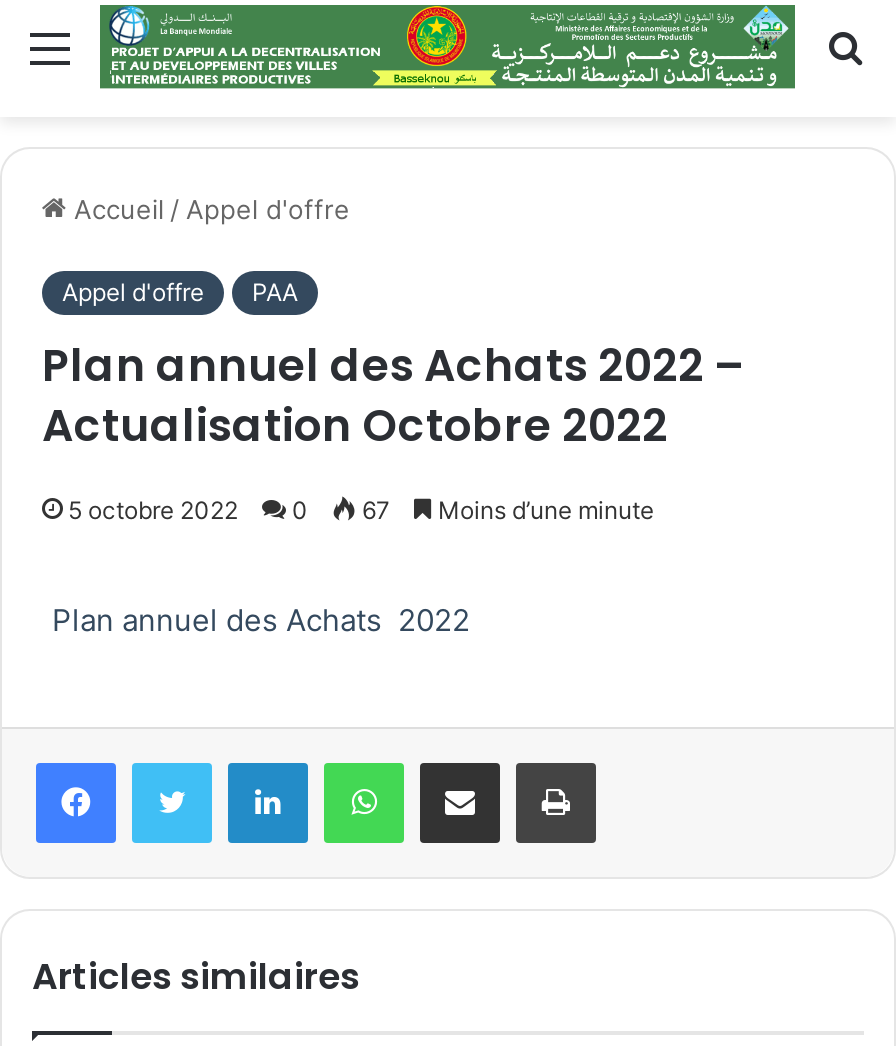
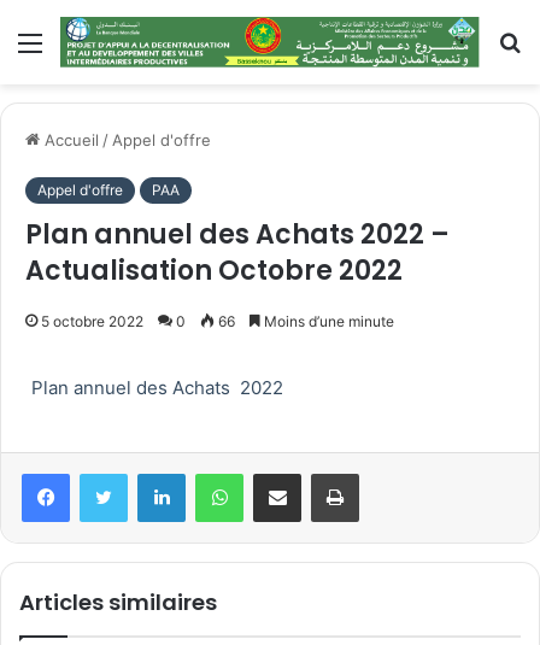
- 5 octobre 2022 0 67 Moins d’une minute
+ 5 octobre 2022 0 66 Moins d’une minute
